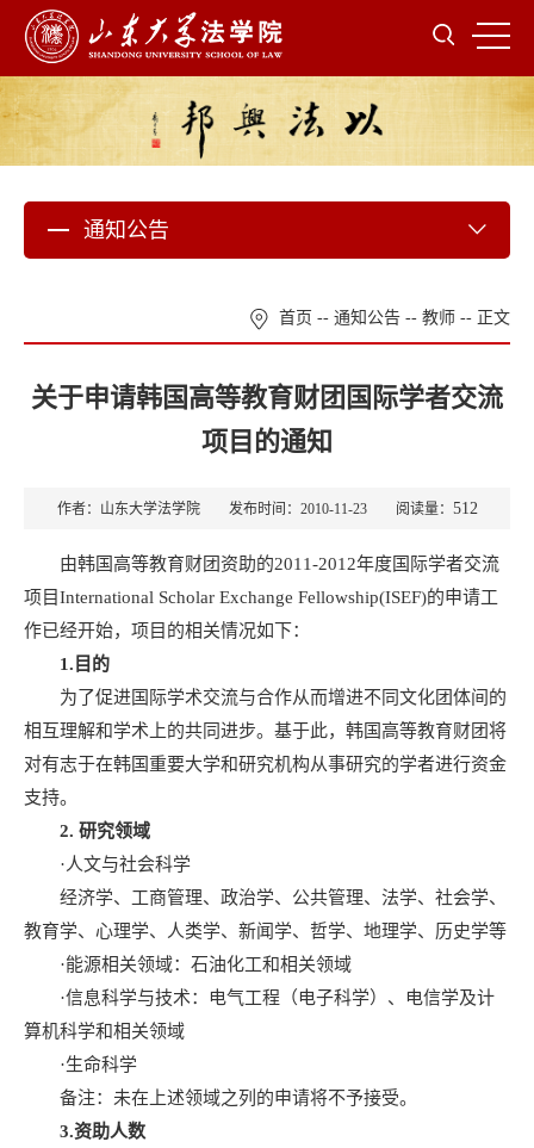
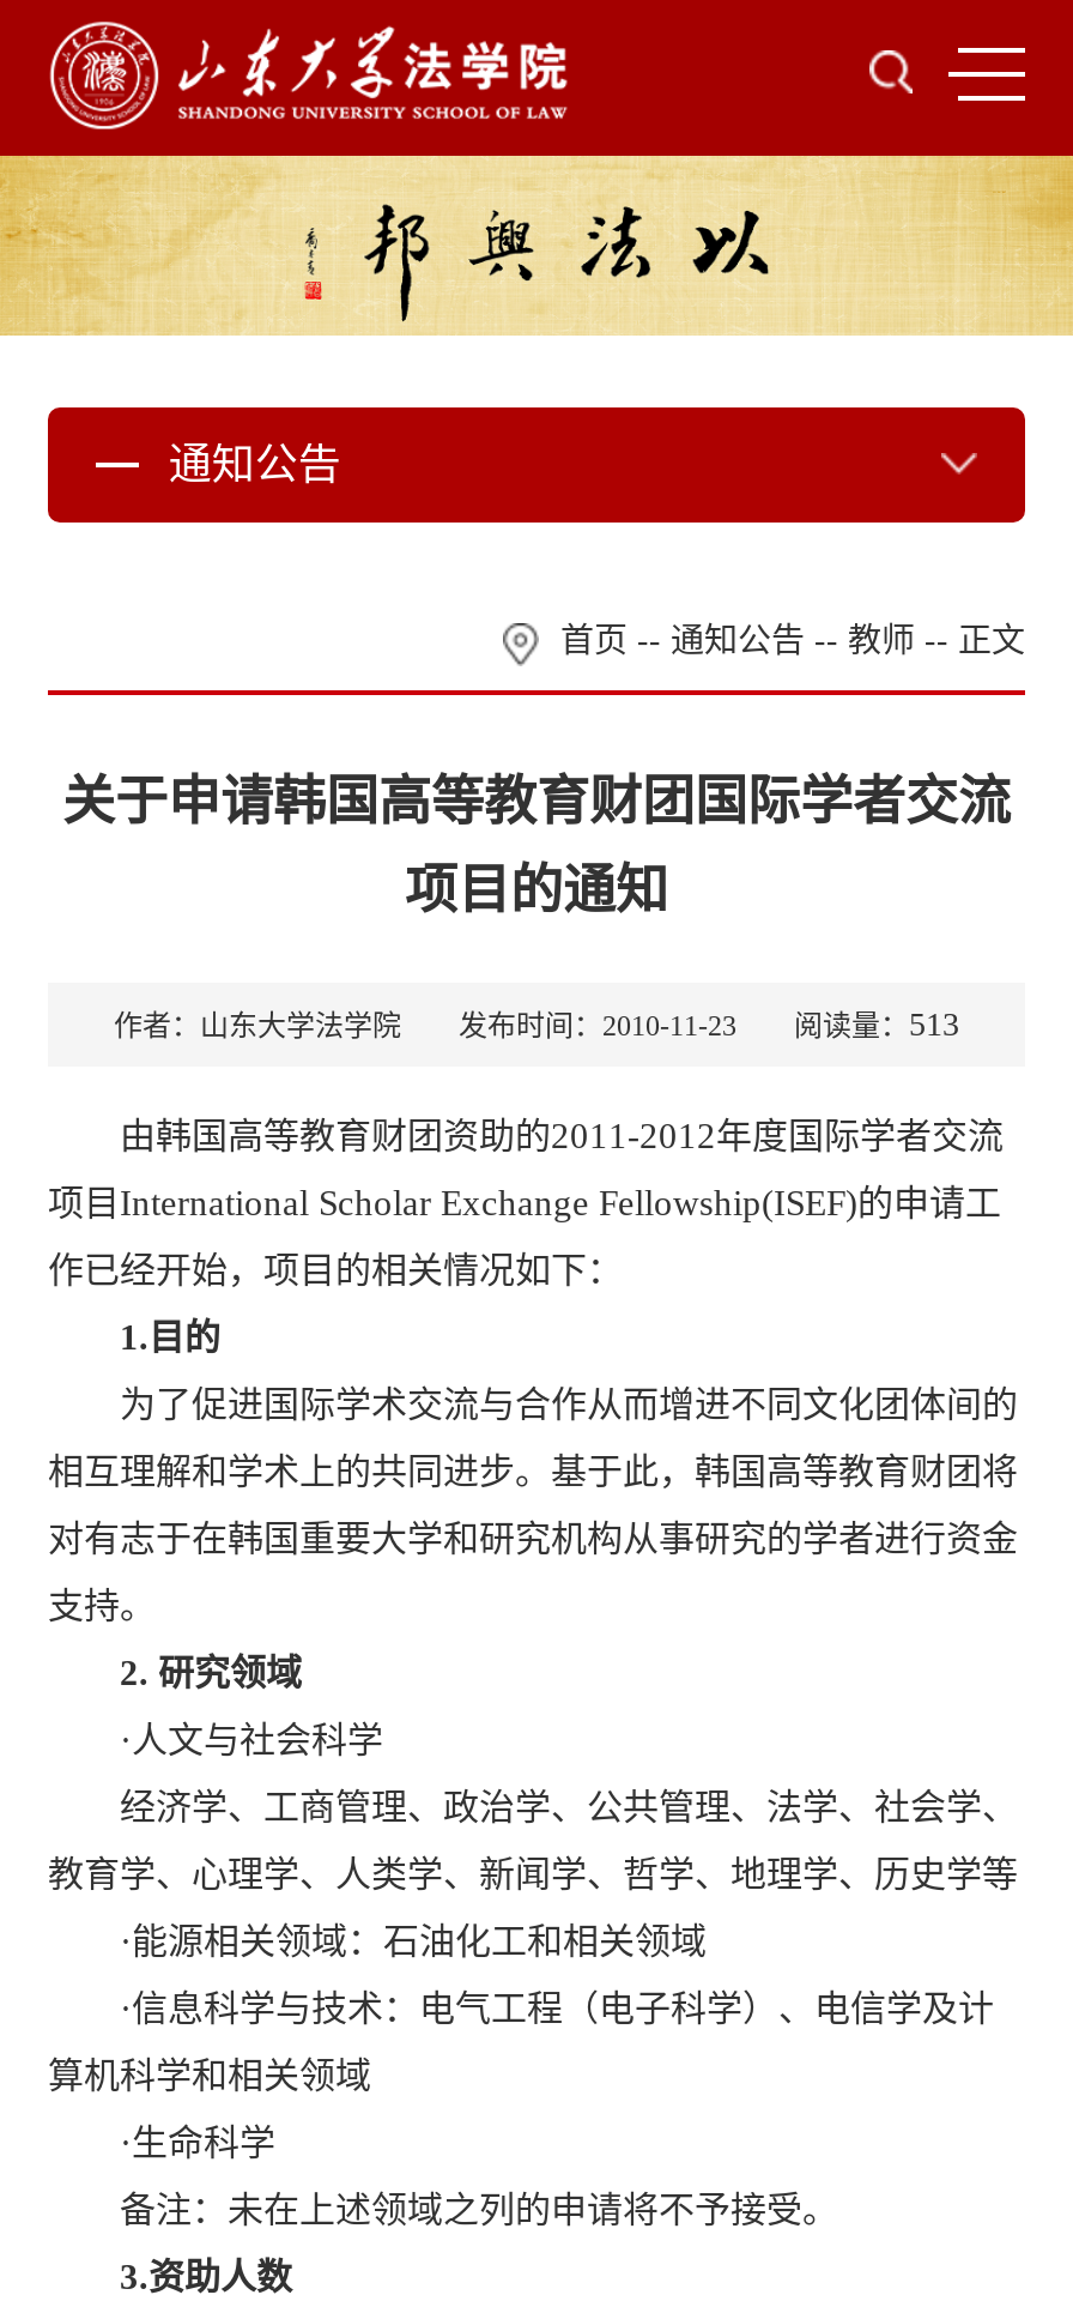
- 作者：山东大学法学院 发布时间：2010-11-23 阅读量：512
+ 作者：山东大学法学院 发布时间：2010-11-23 阅读量：513
